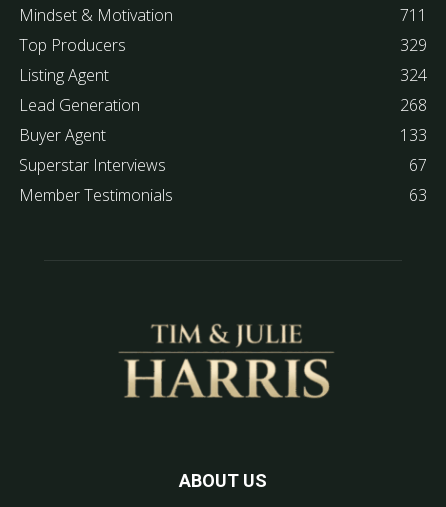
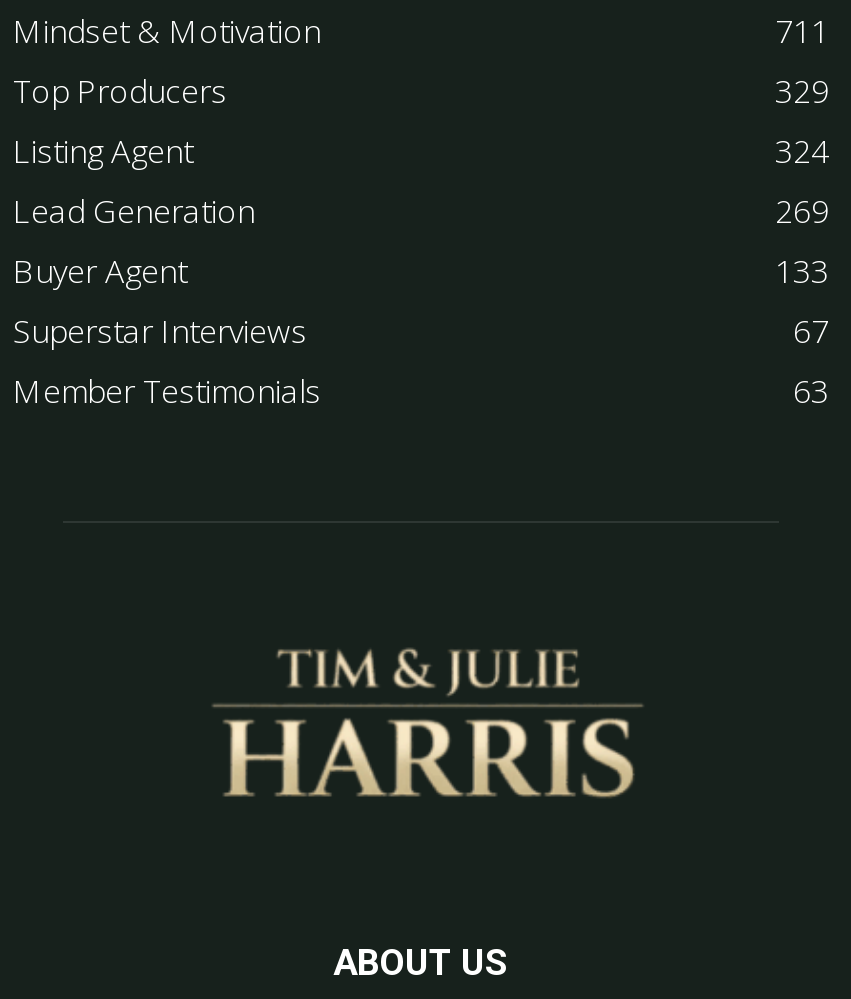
- 268
+ 269
